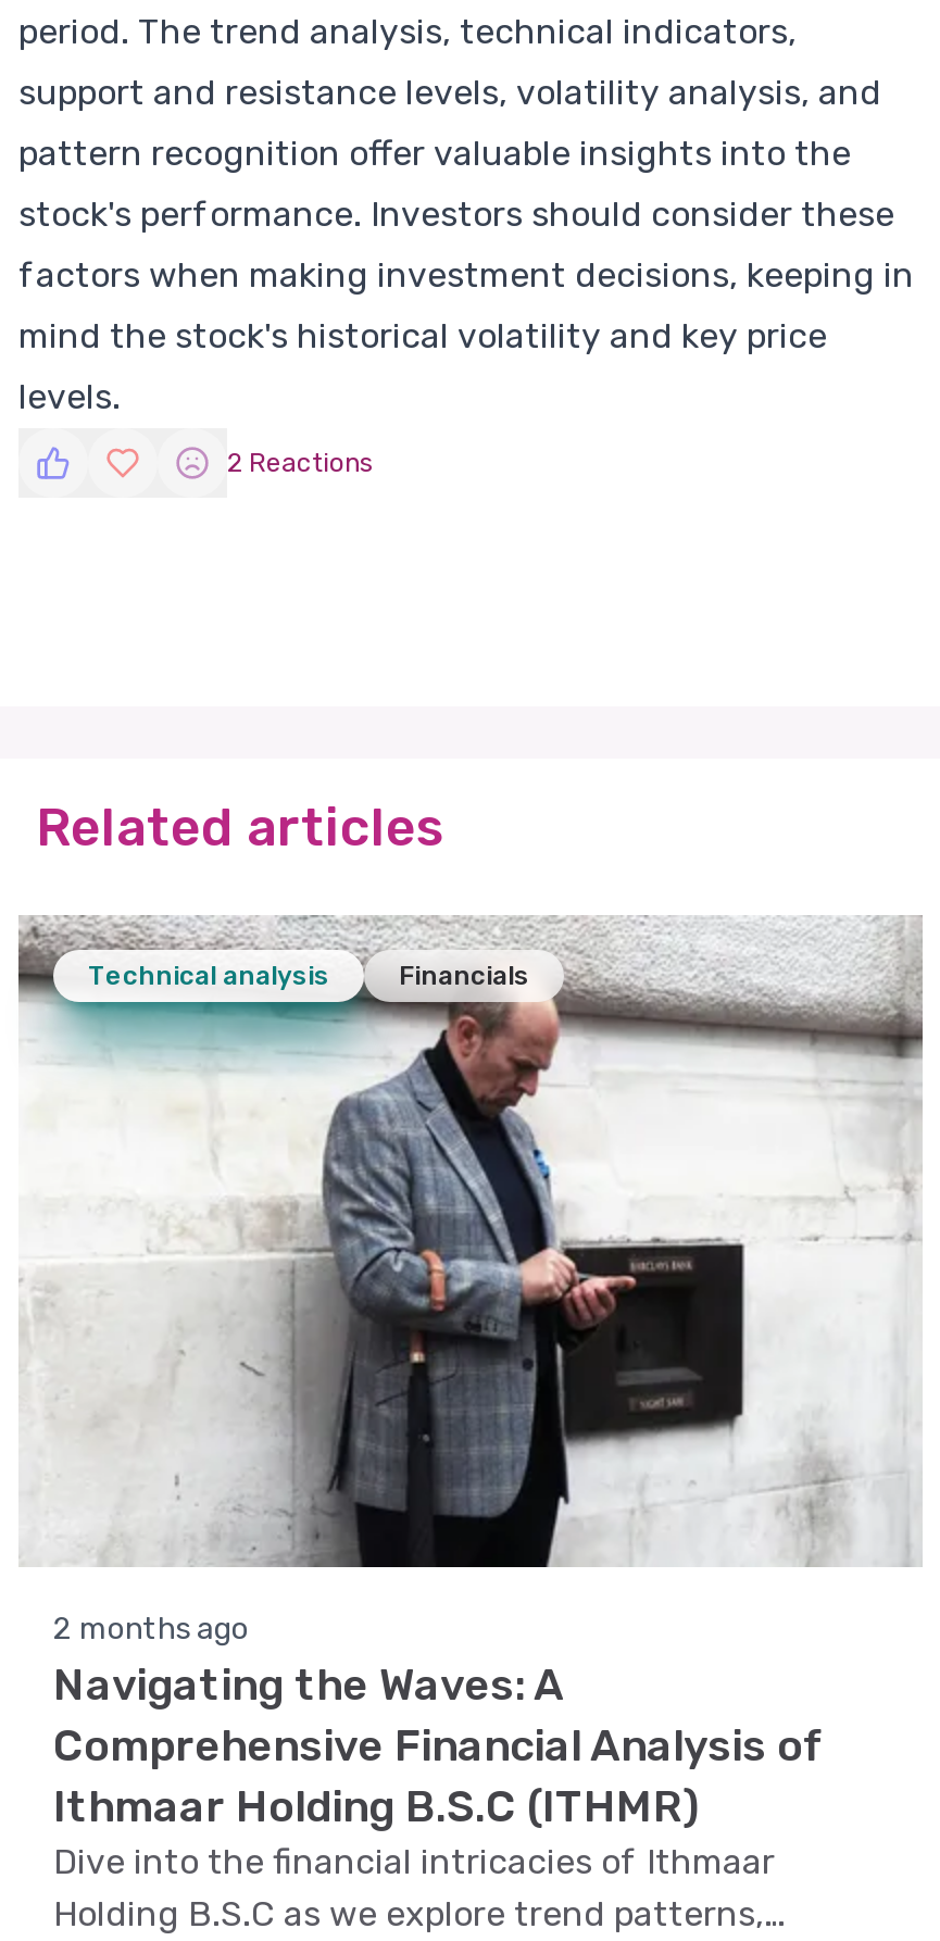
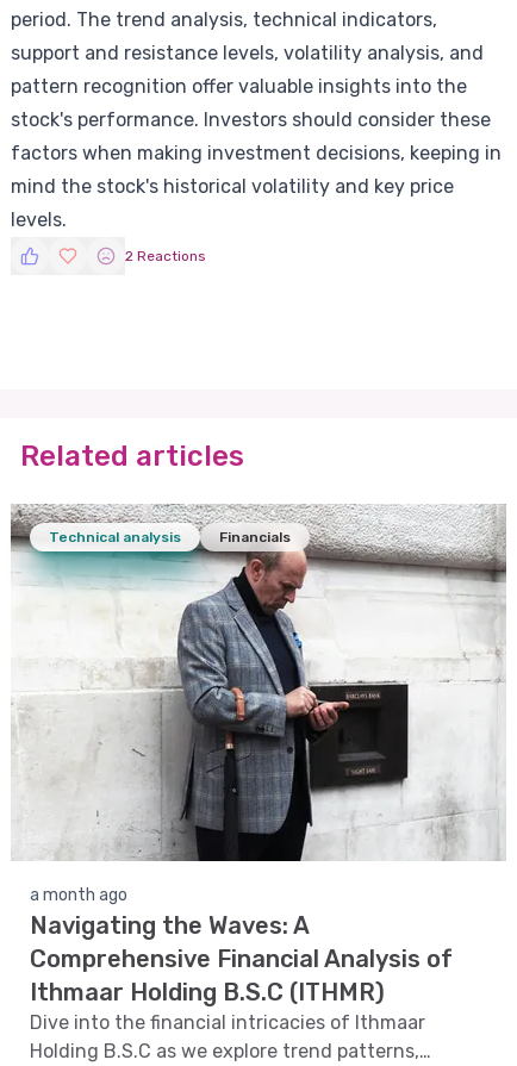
- 2 months ago
+ a month ago
